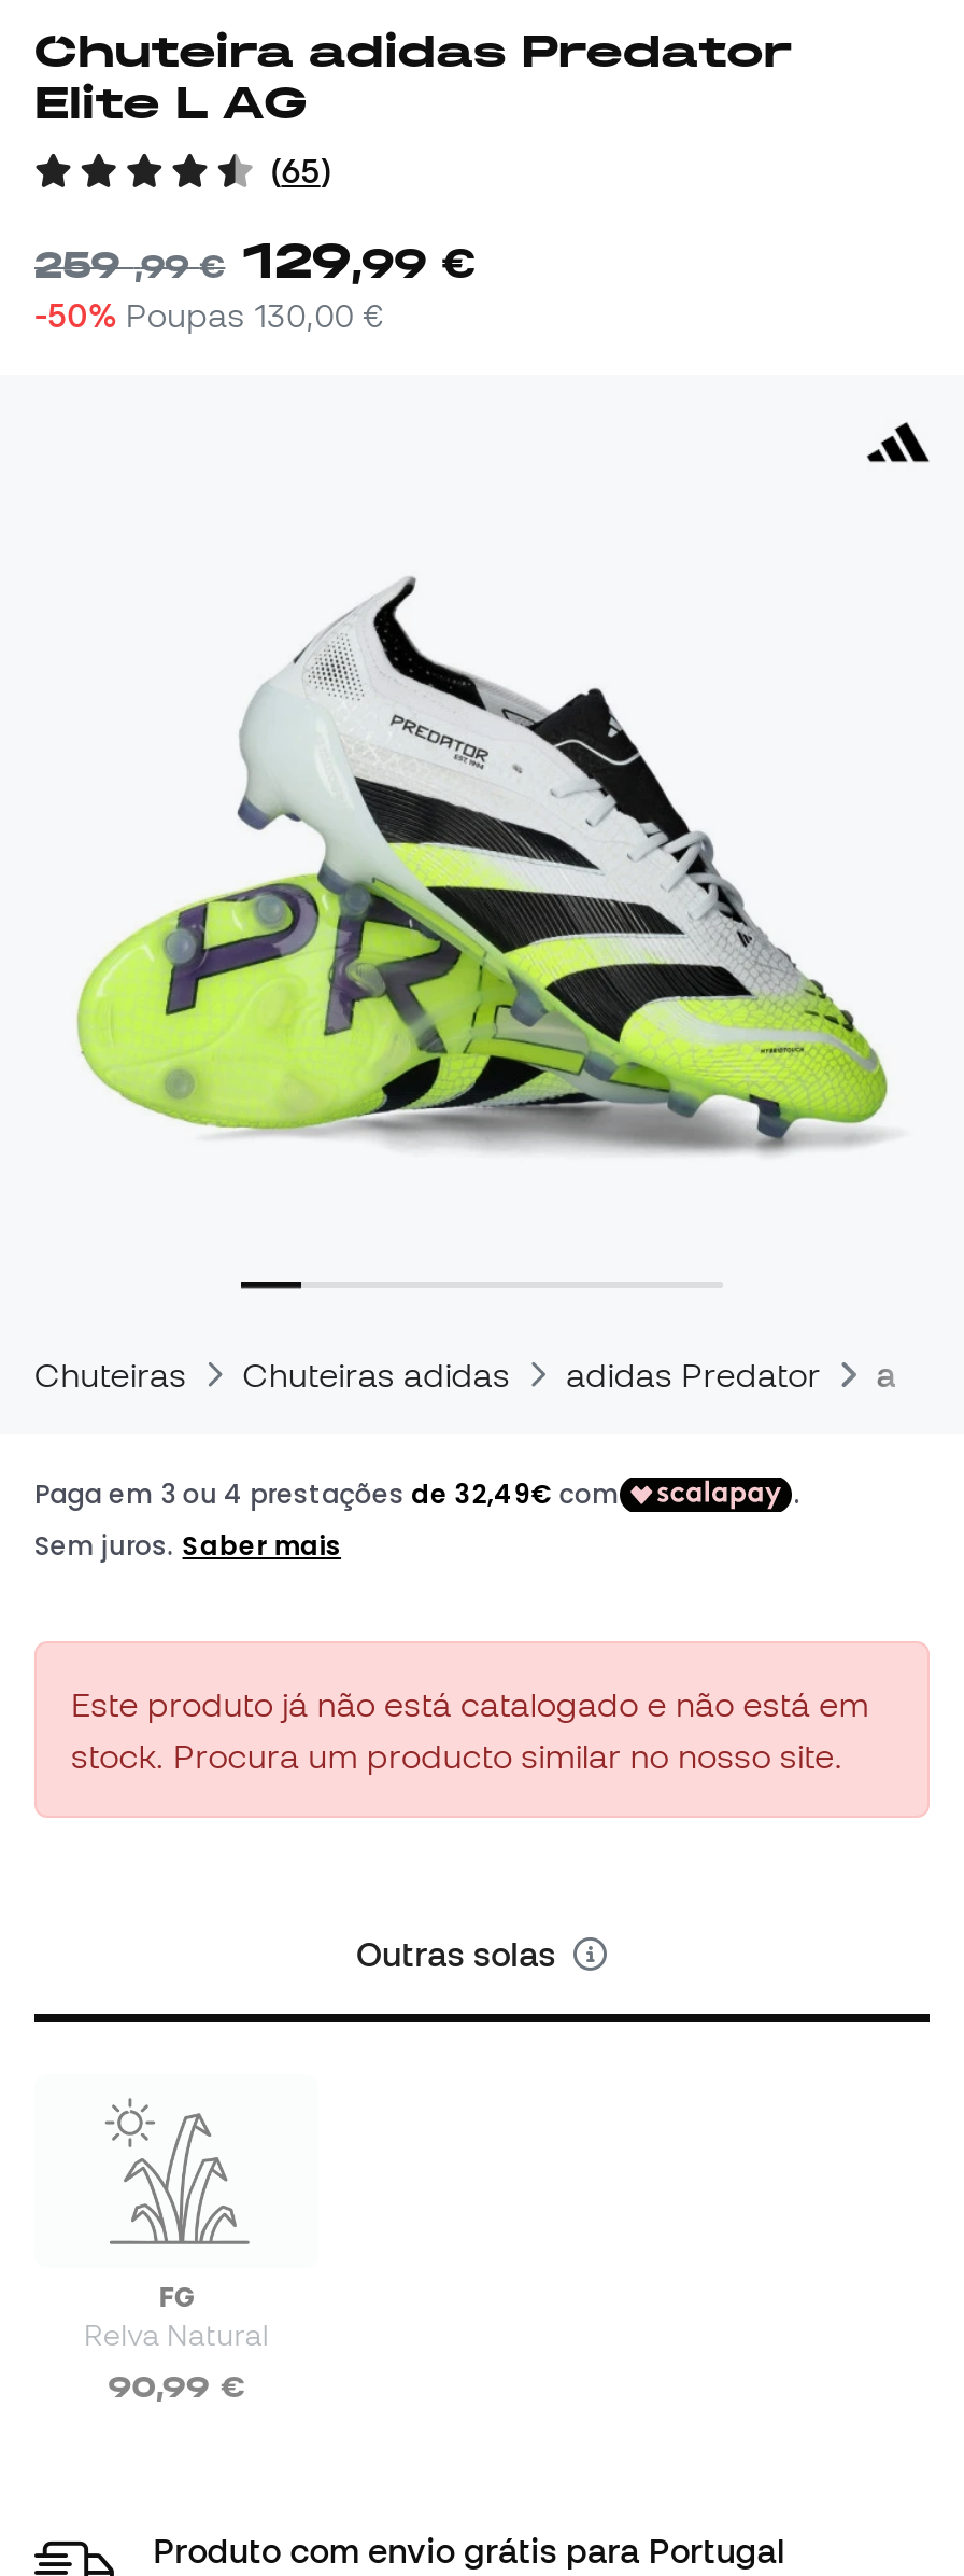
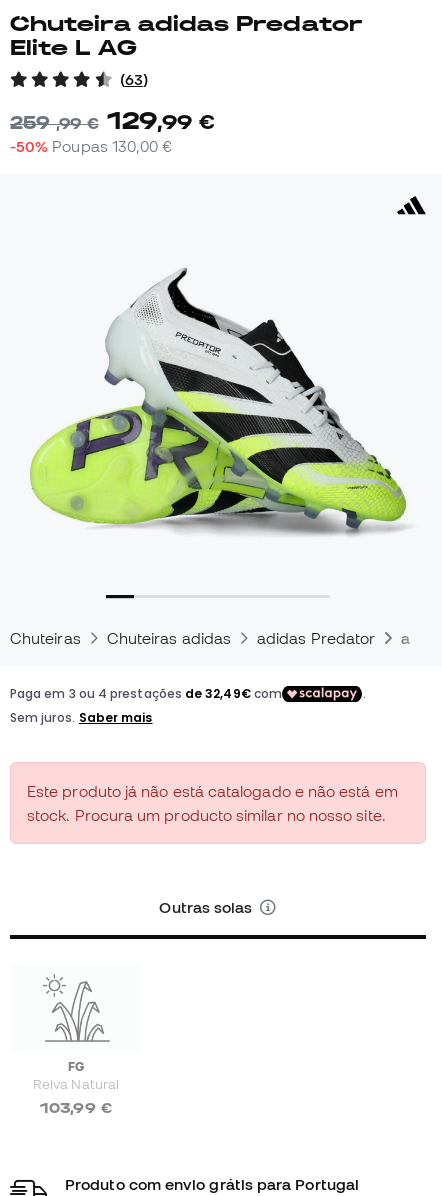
- (65)
+ (63)

- 90,99 €
+ 103,99 €
